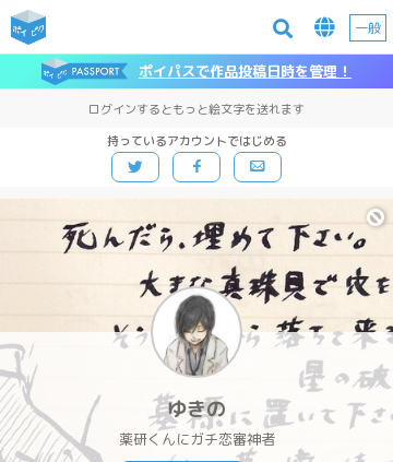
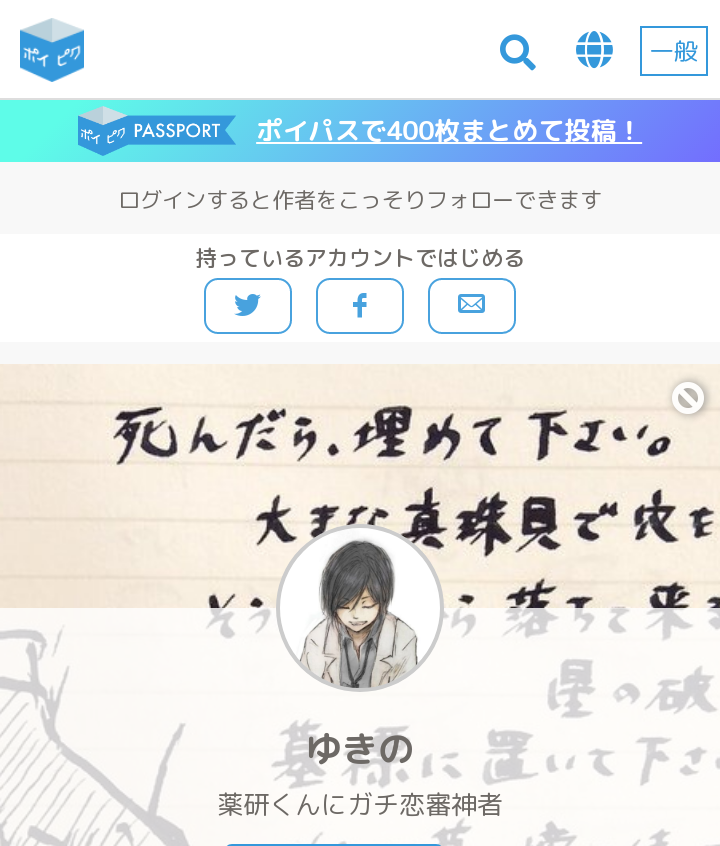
- ポイパスで作品投稿日時を管理！
+ ポイパスで400枚まとめて投稿！

- ログインするともっと絵文字を送れます
+ ログインすると作者をこっそりフォローできます
